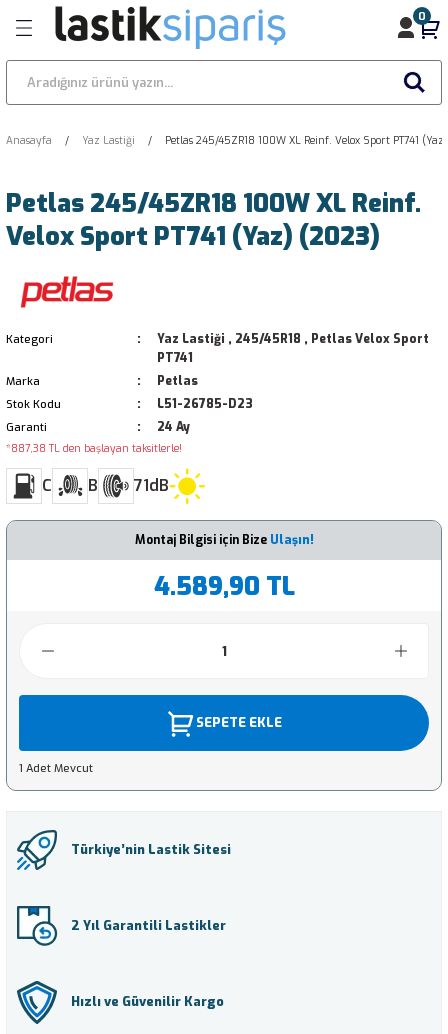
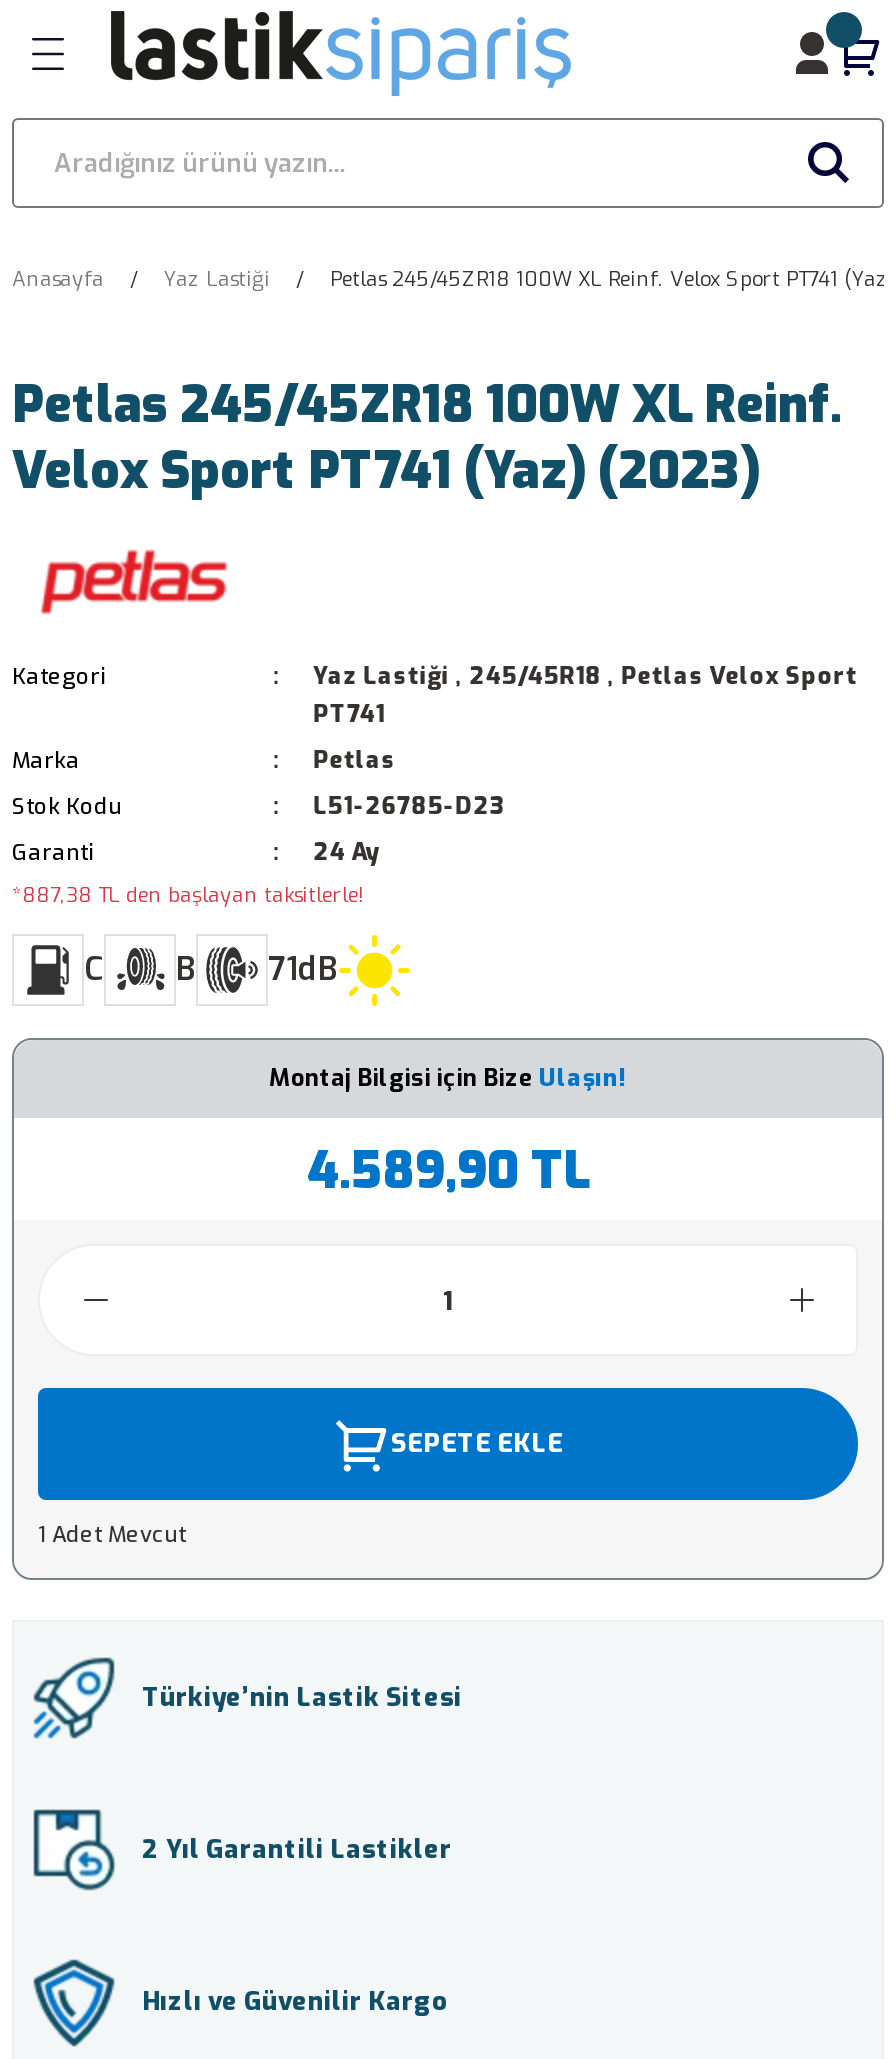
- 0
